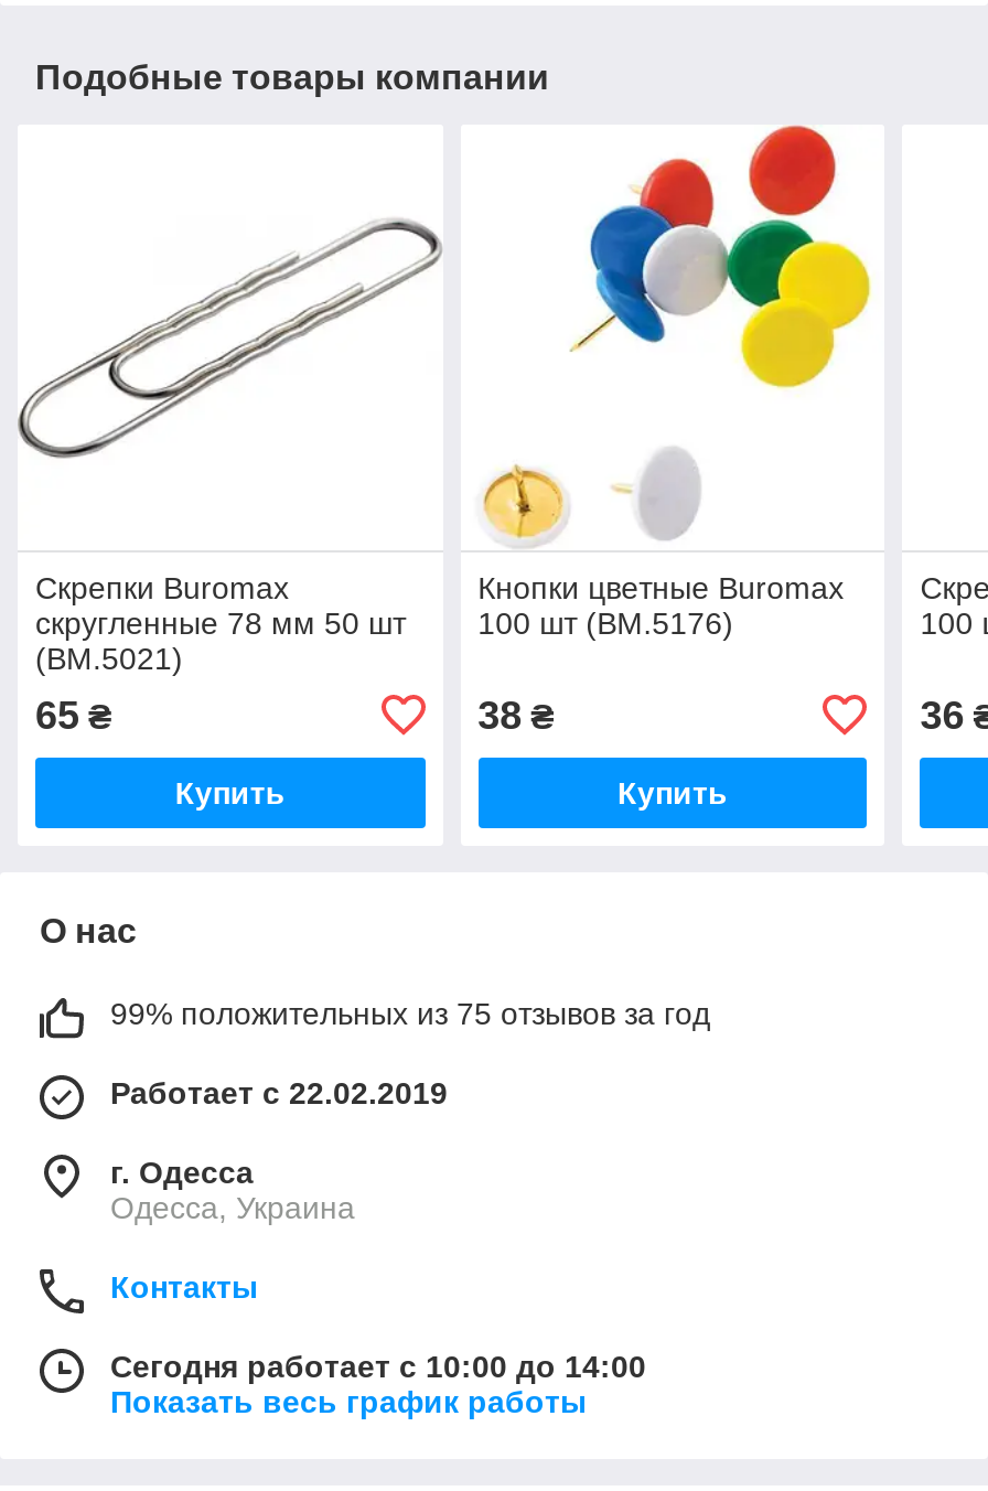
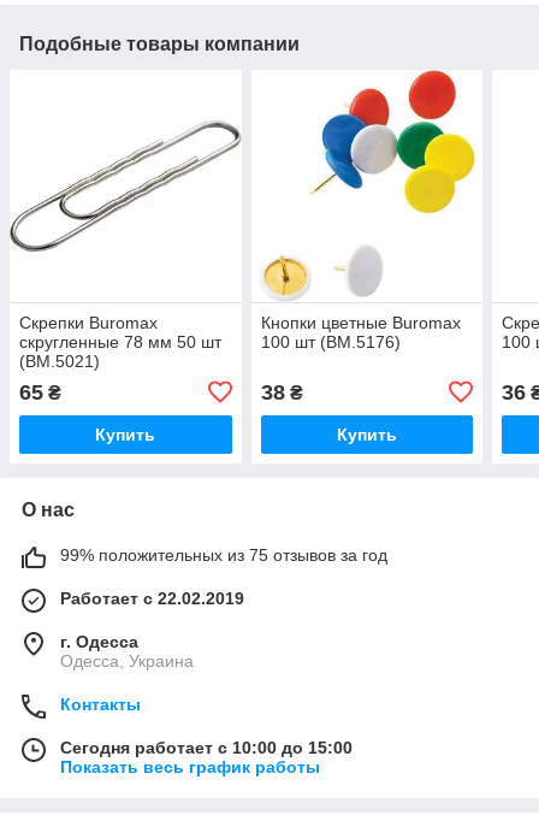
- Сегодня работает с 10:00 до 14:00
+ Сегодня работает с 10:00 до 15:00
